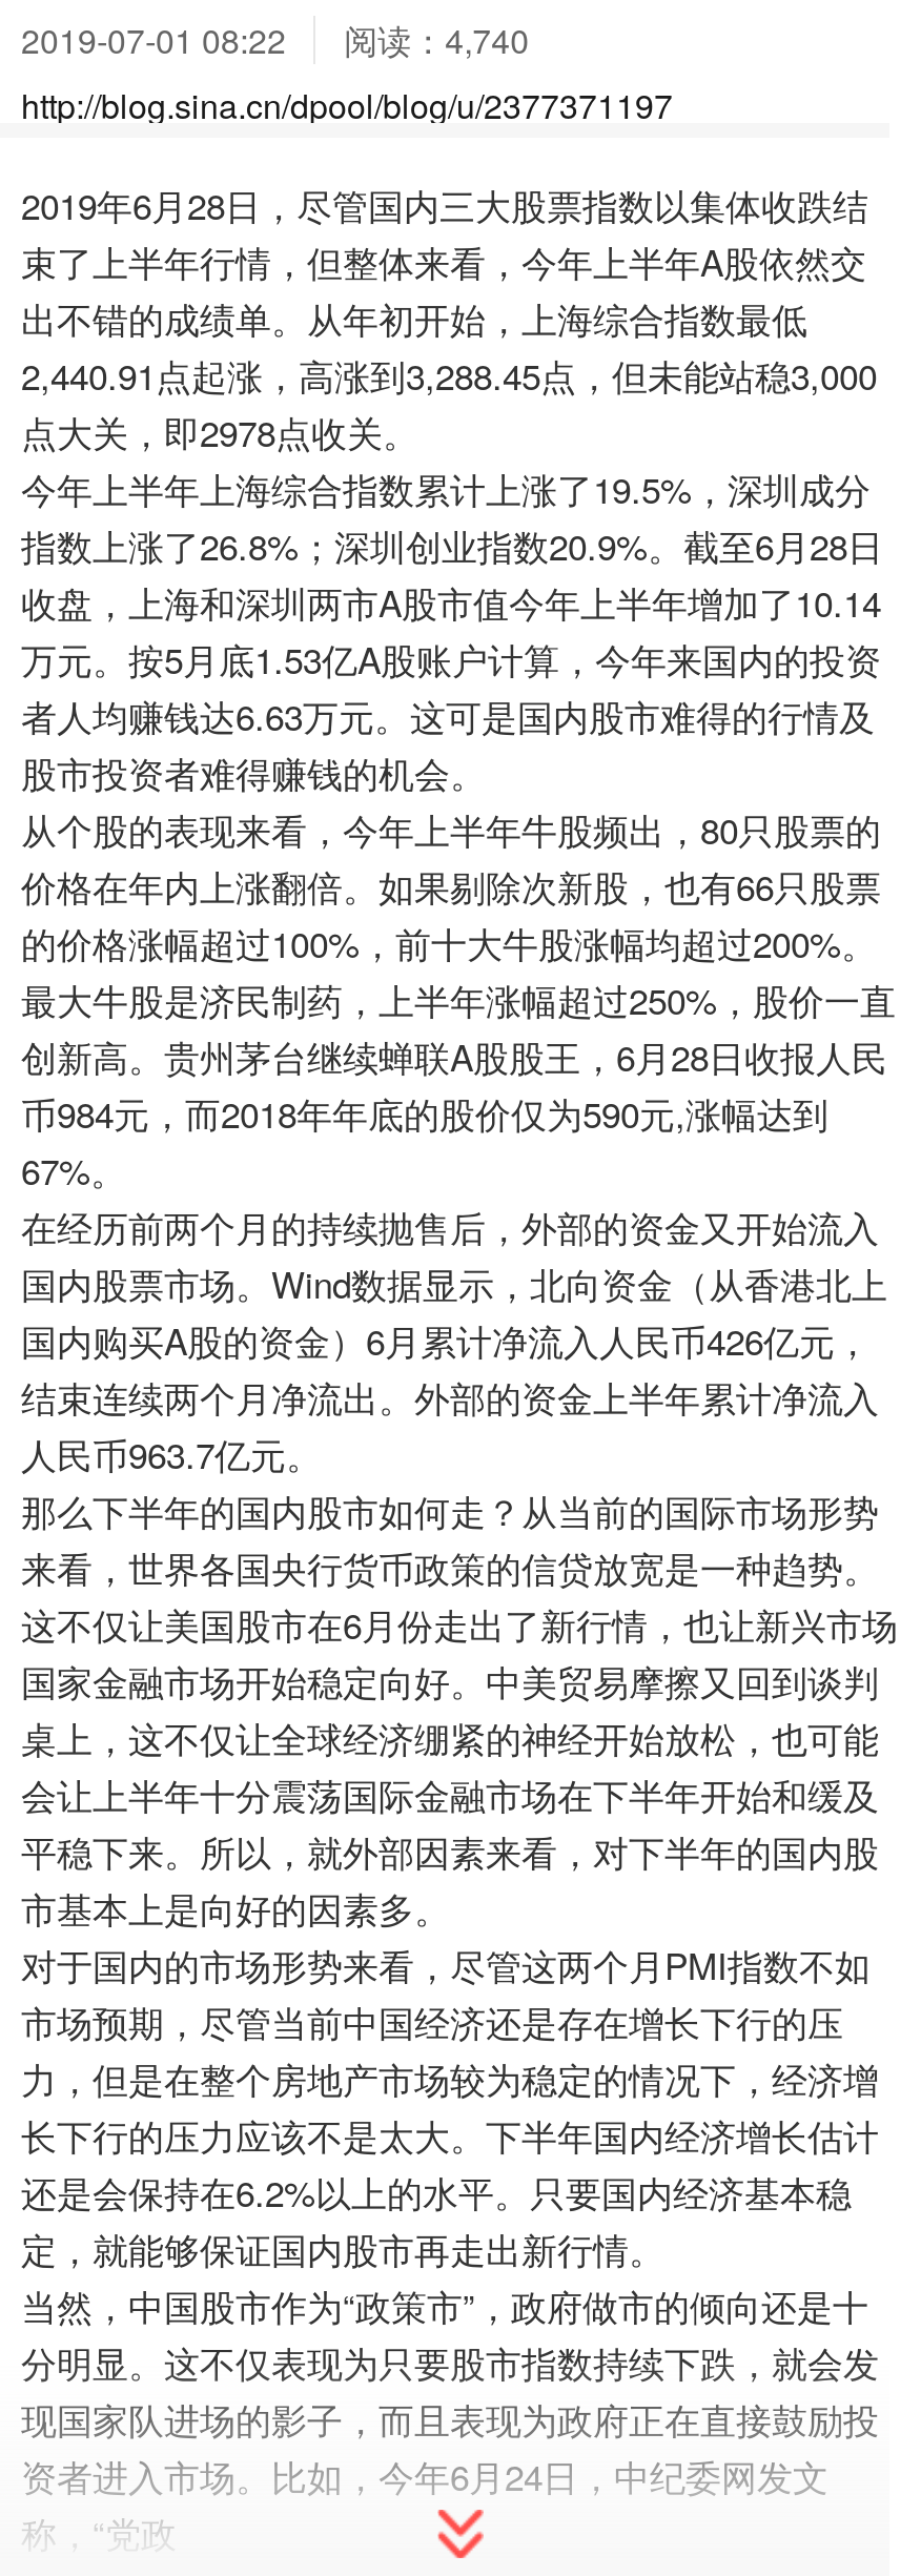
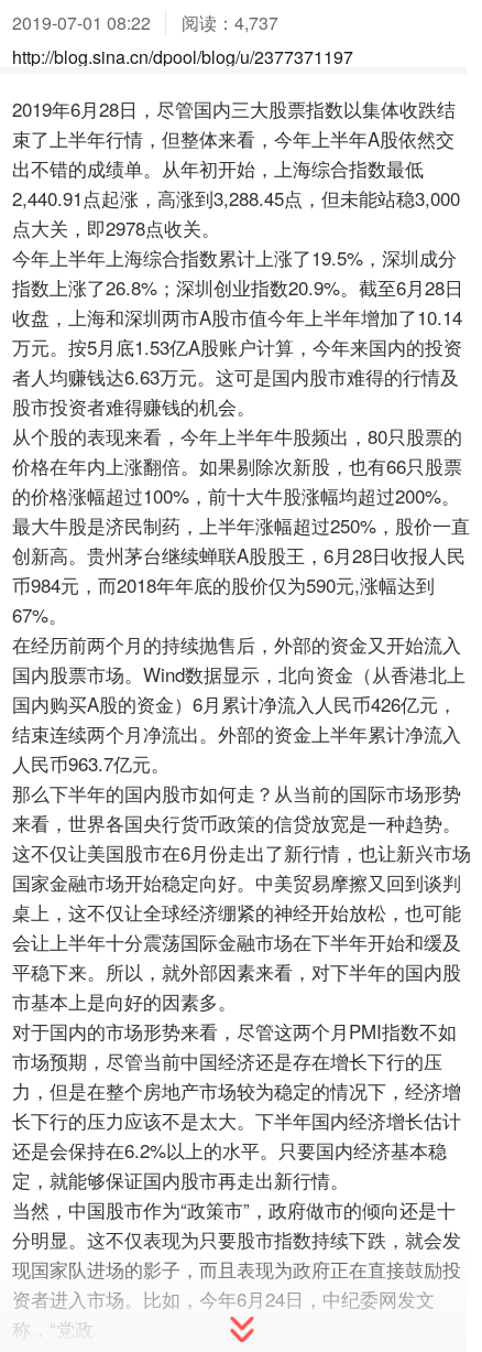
- 2019-07-01 08:22 阅读：4,740
+ 2019-07-01 08:22 阅读：4,737
